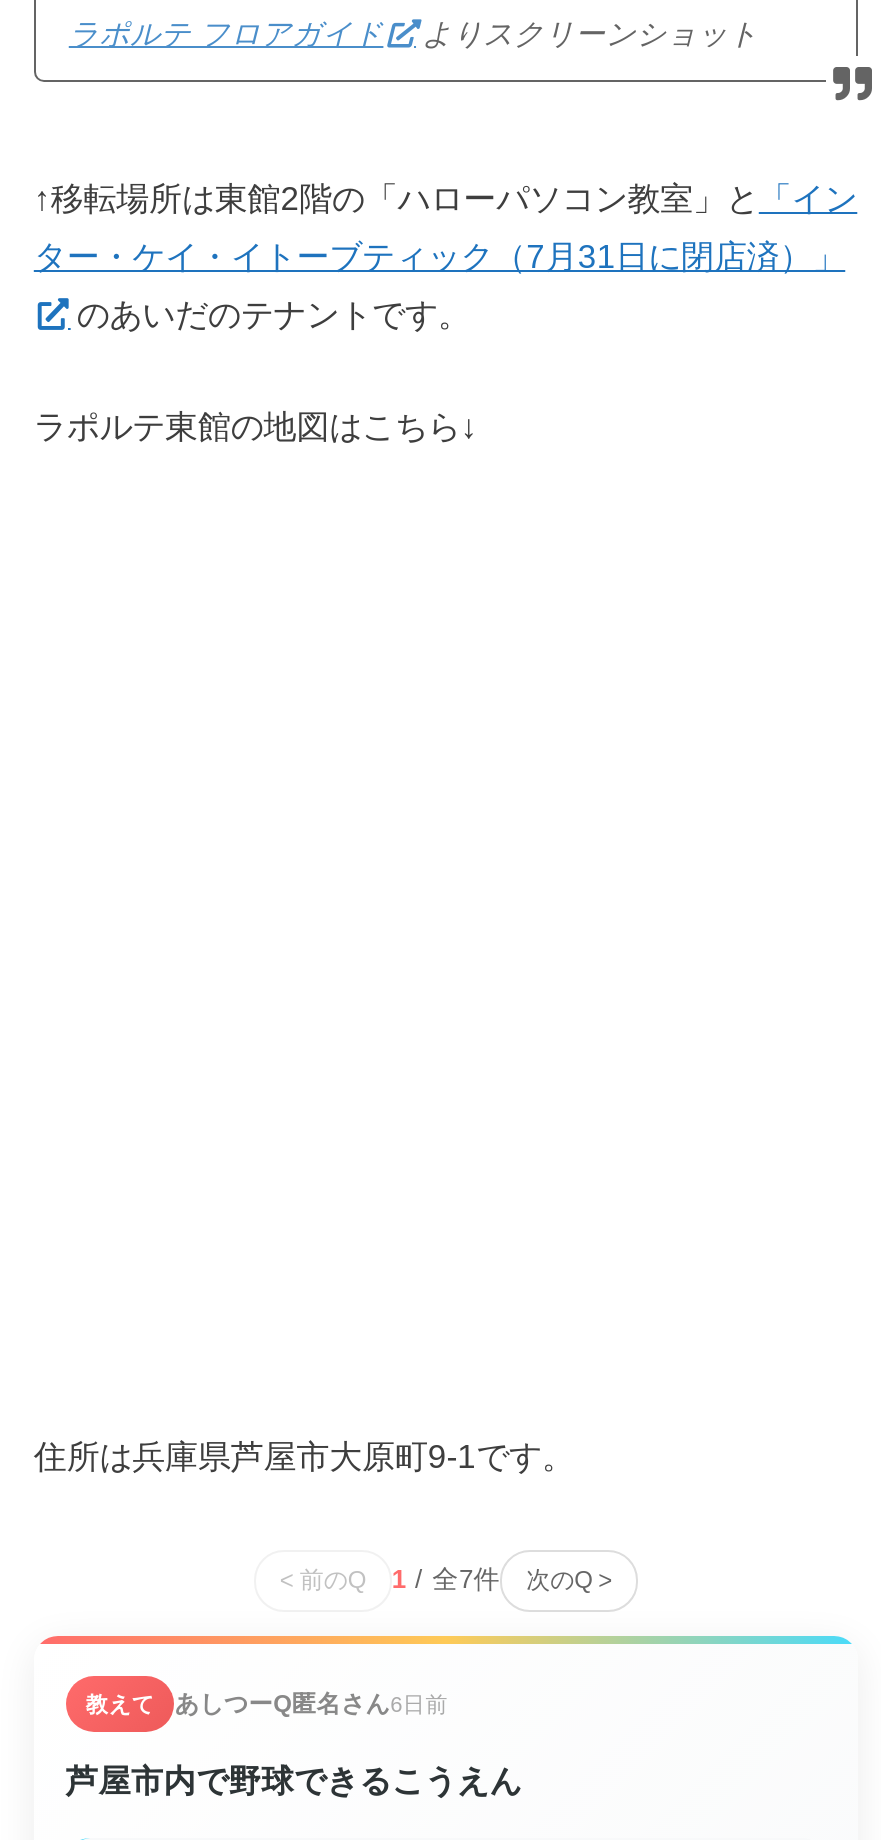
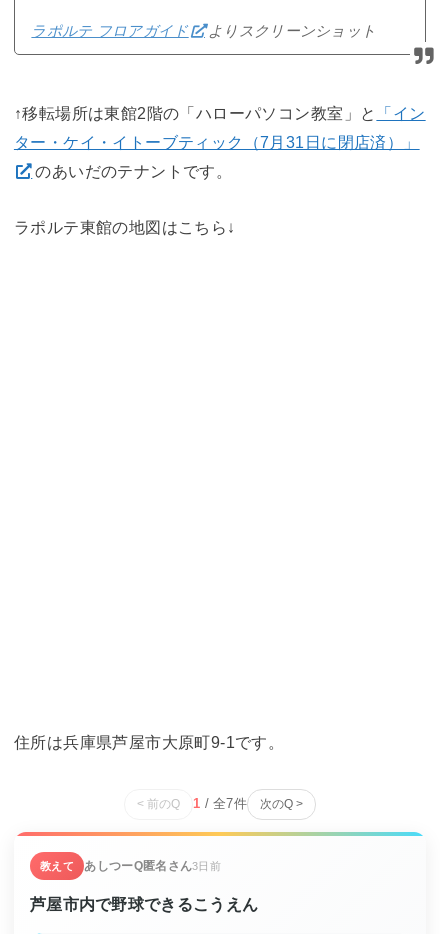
- あしつーQ匿名さん6日前
+ あしつーQ匿名さん3日前
